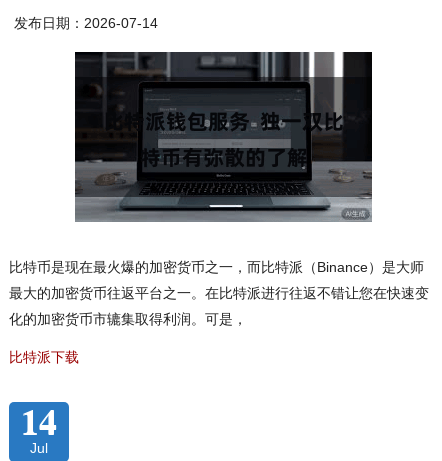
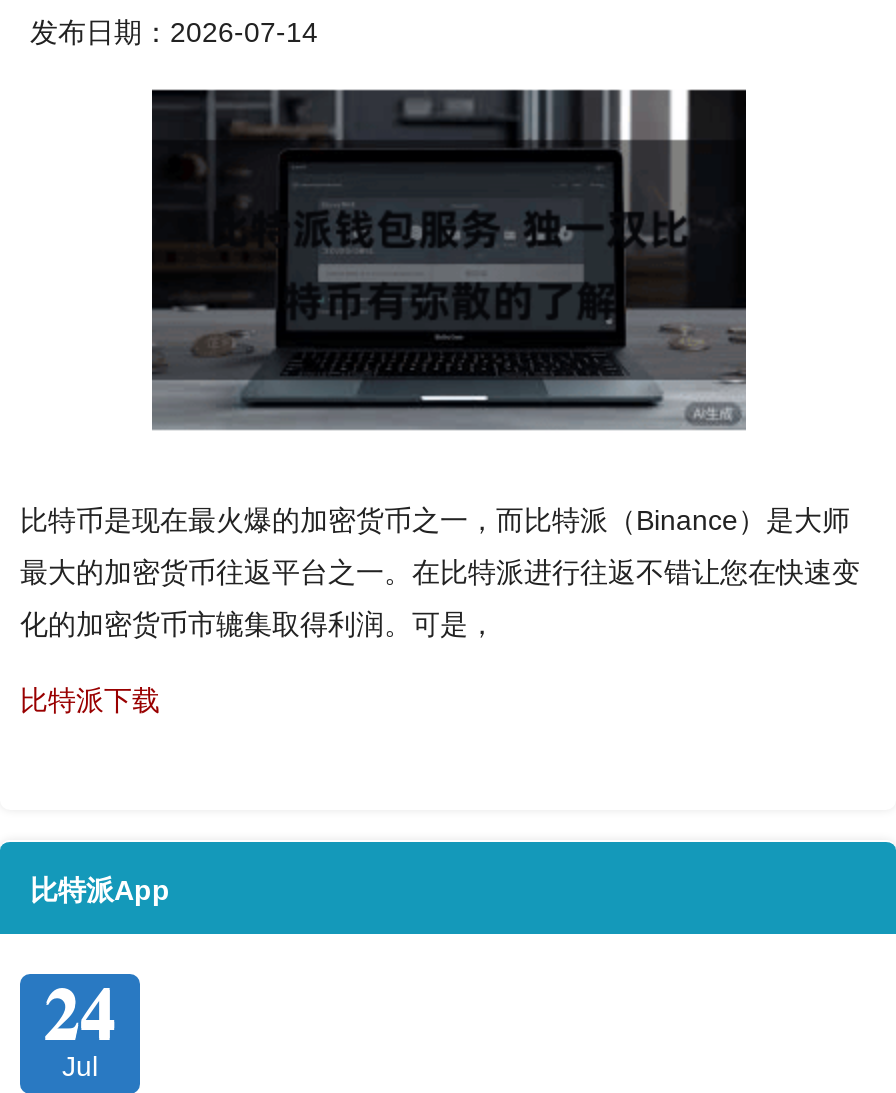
- 14
+ 比特派App
+ 24
